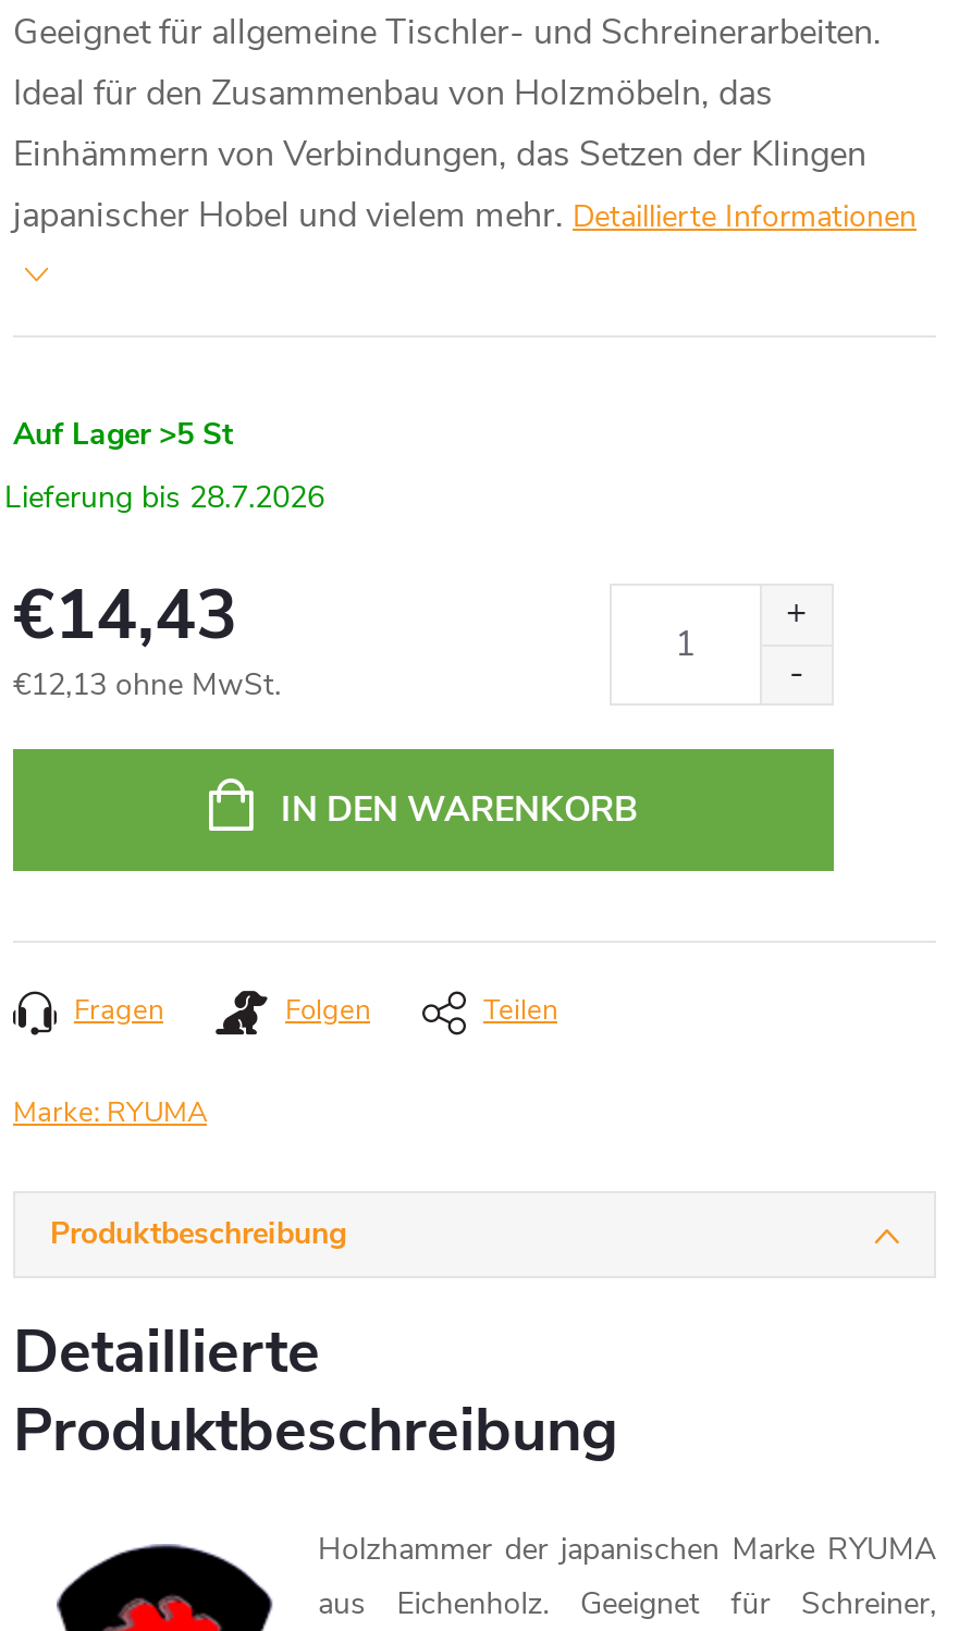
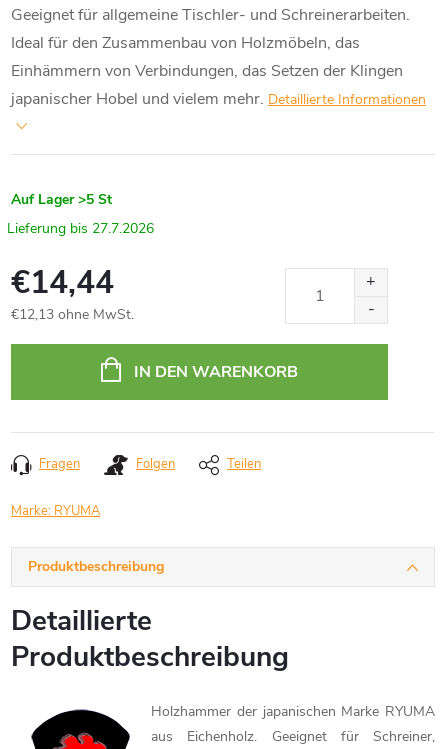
- 28.7.2026
+ 27.7.2026

- €14,43
+ €14,44
